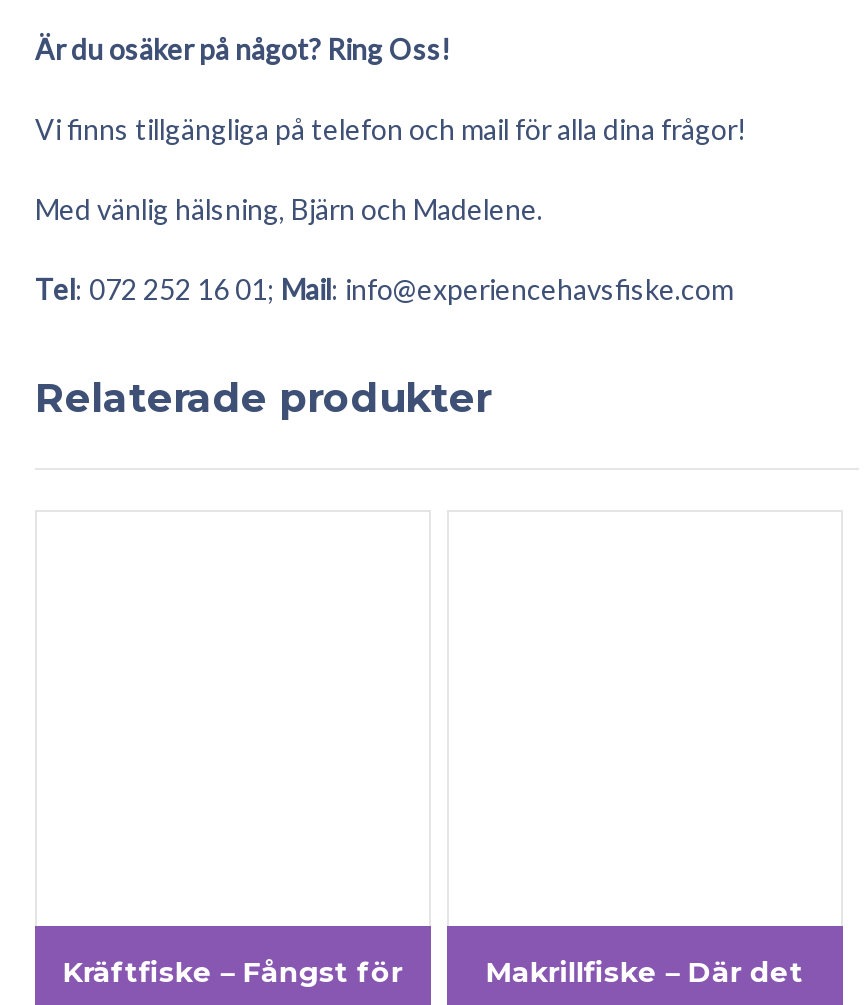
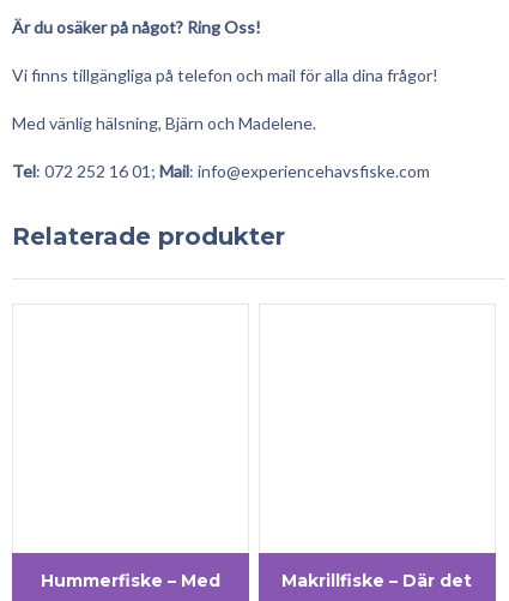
- Kräftfiske – Fångst för
+ Hummerfiske – Med
